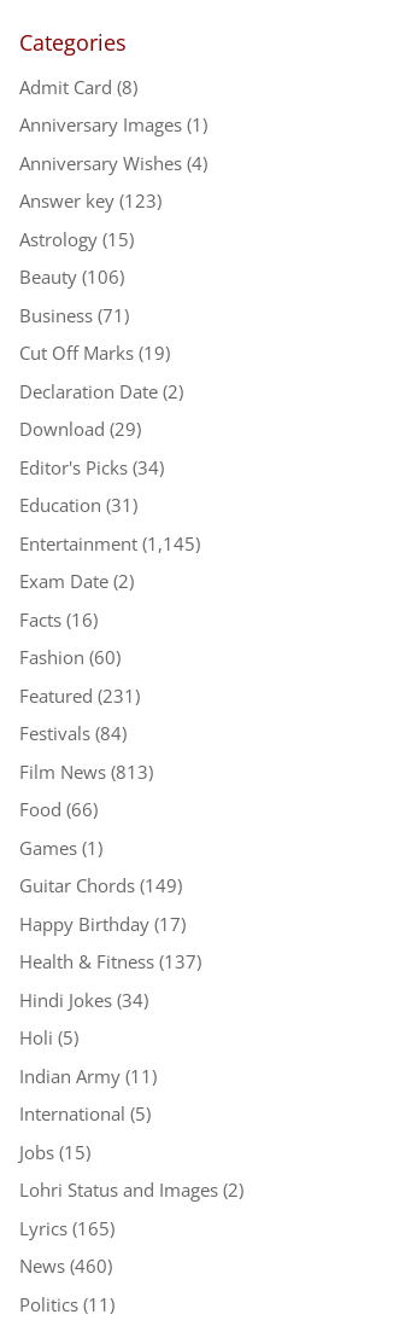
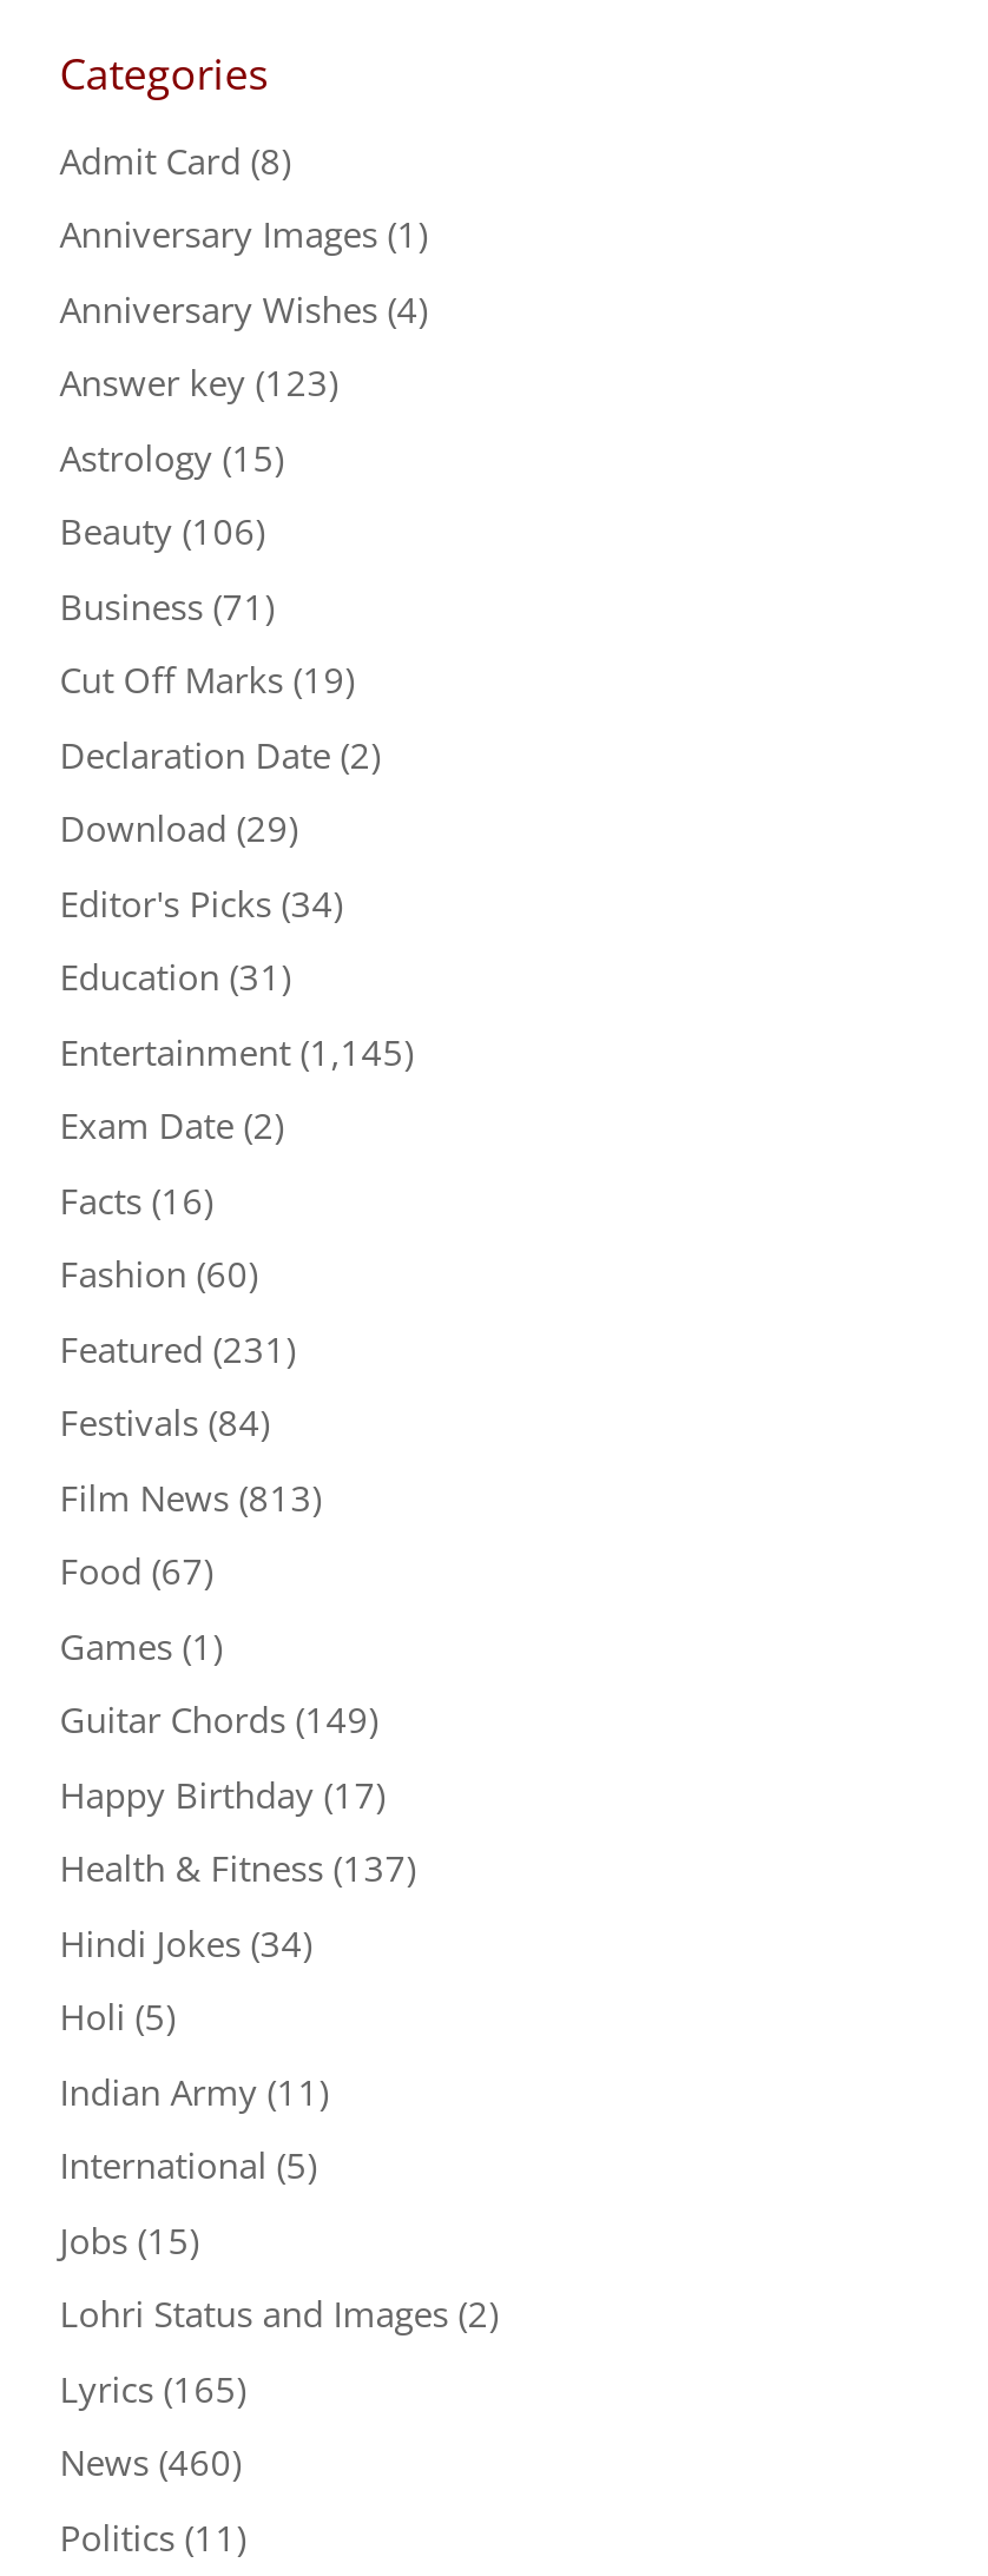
- Food (66)
+ Food (67)
